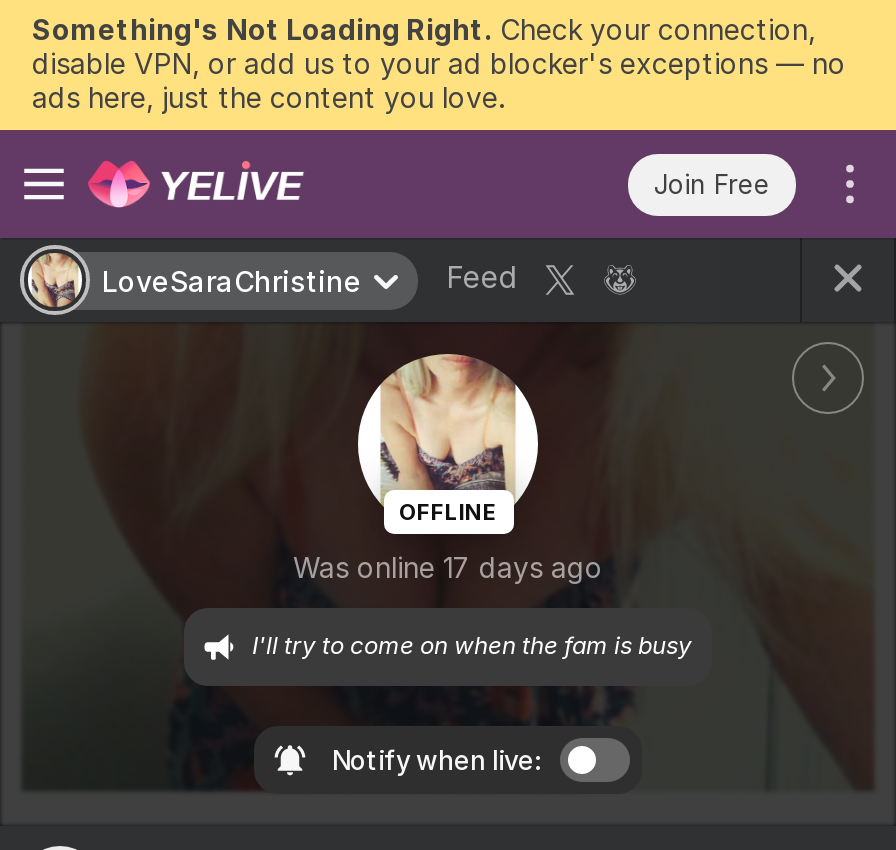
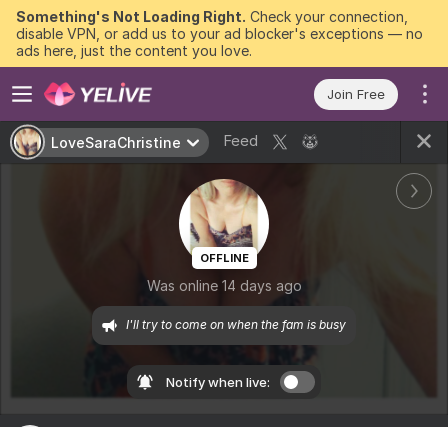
- Was online 17 days ago
+ Was online 14 days ago
